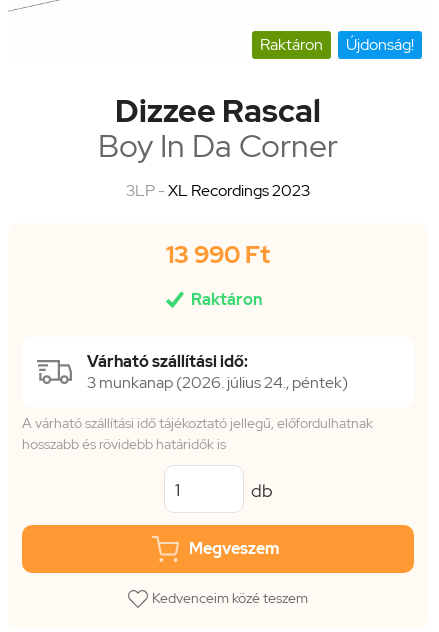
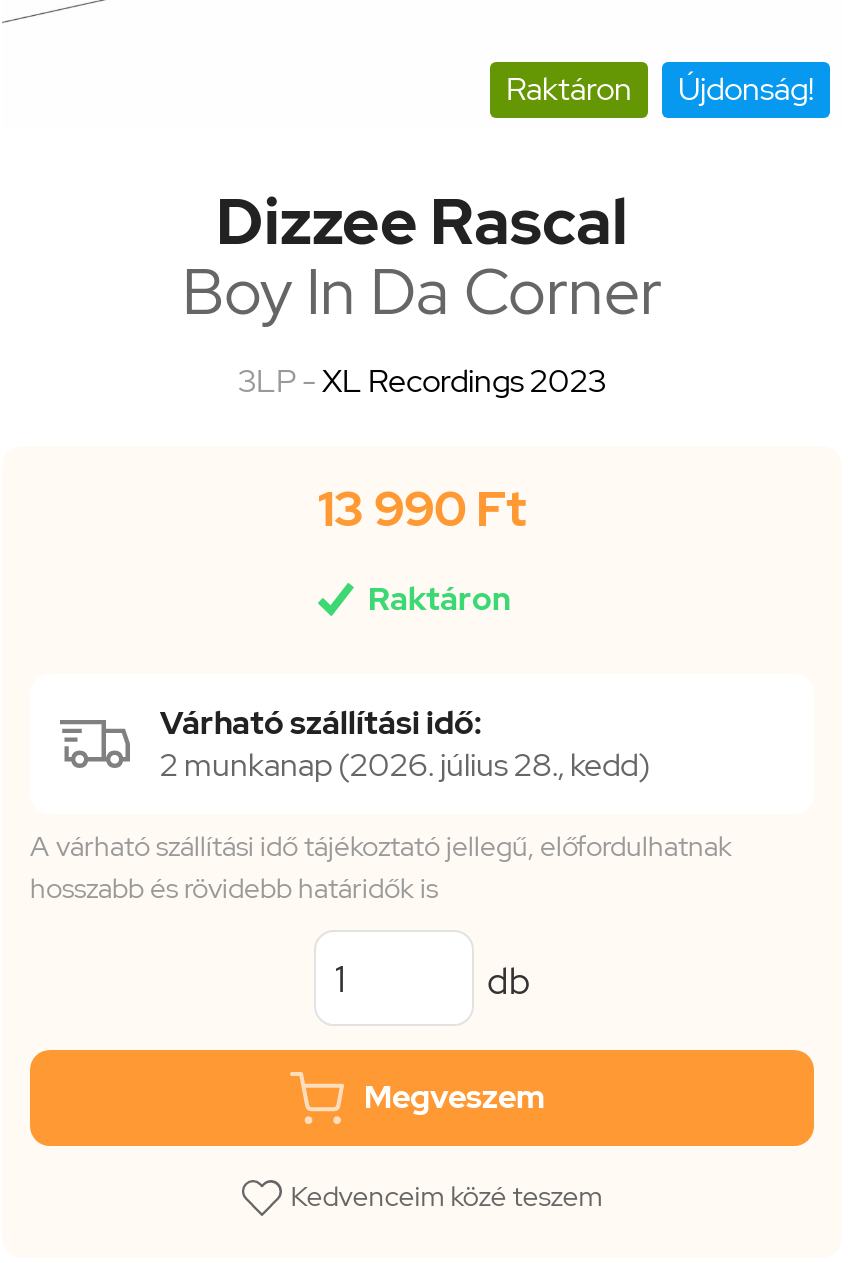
- 3 munkanap (2026. július 24., péntek)
+ 2 munkanap (2026. július 28., kedd)
